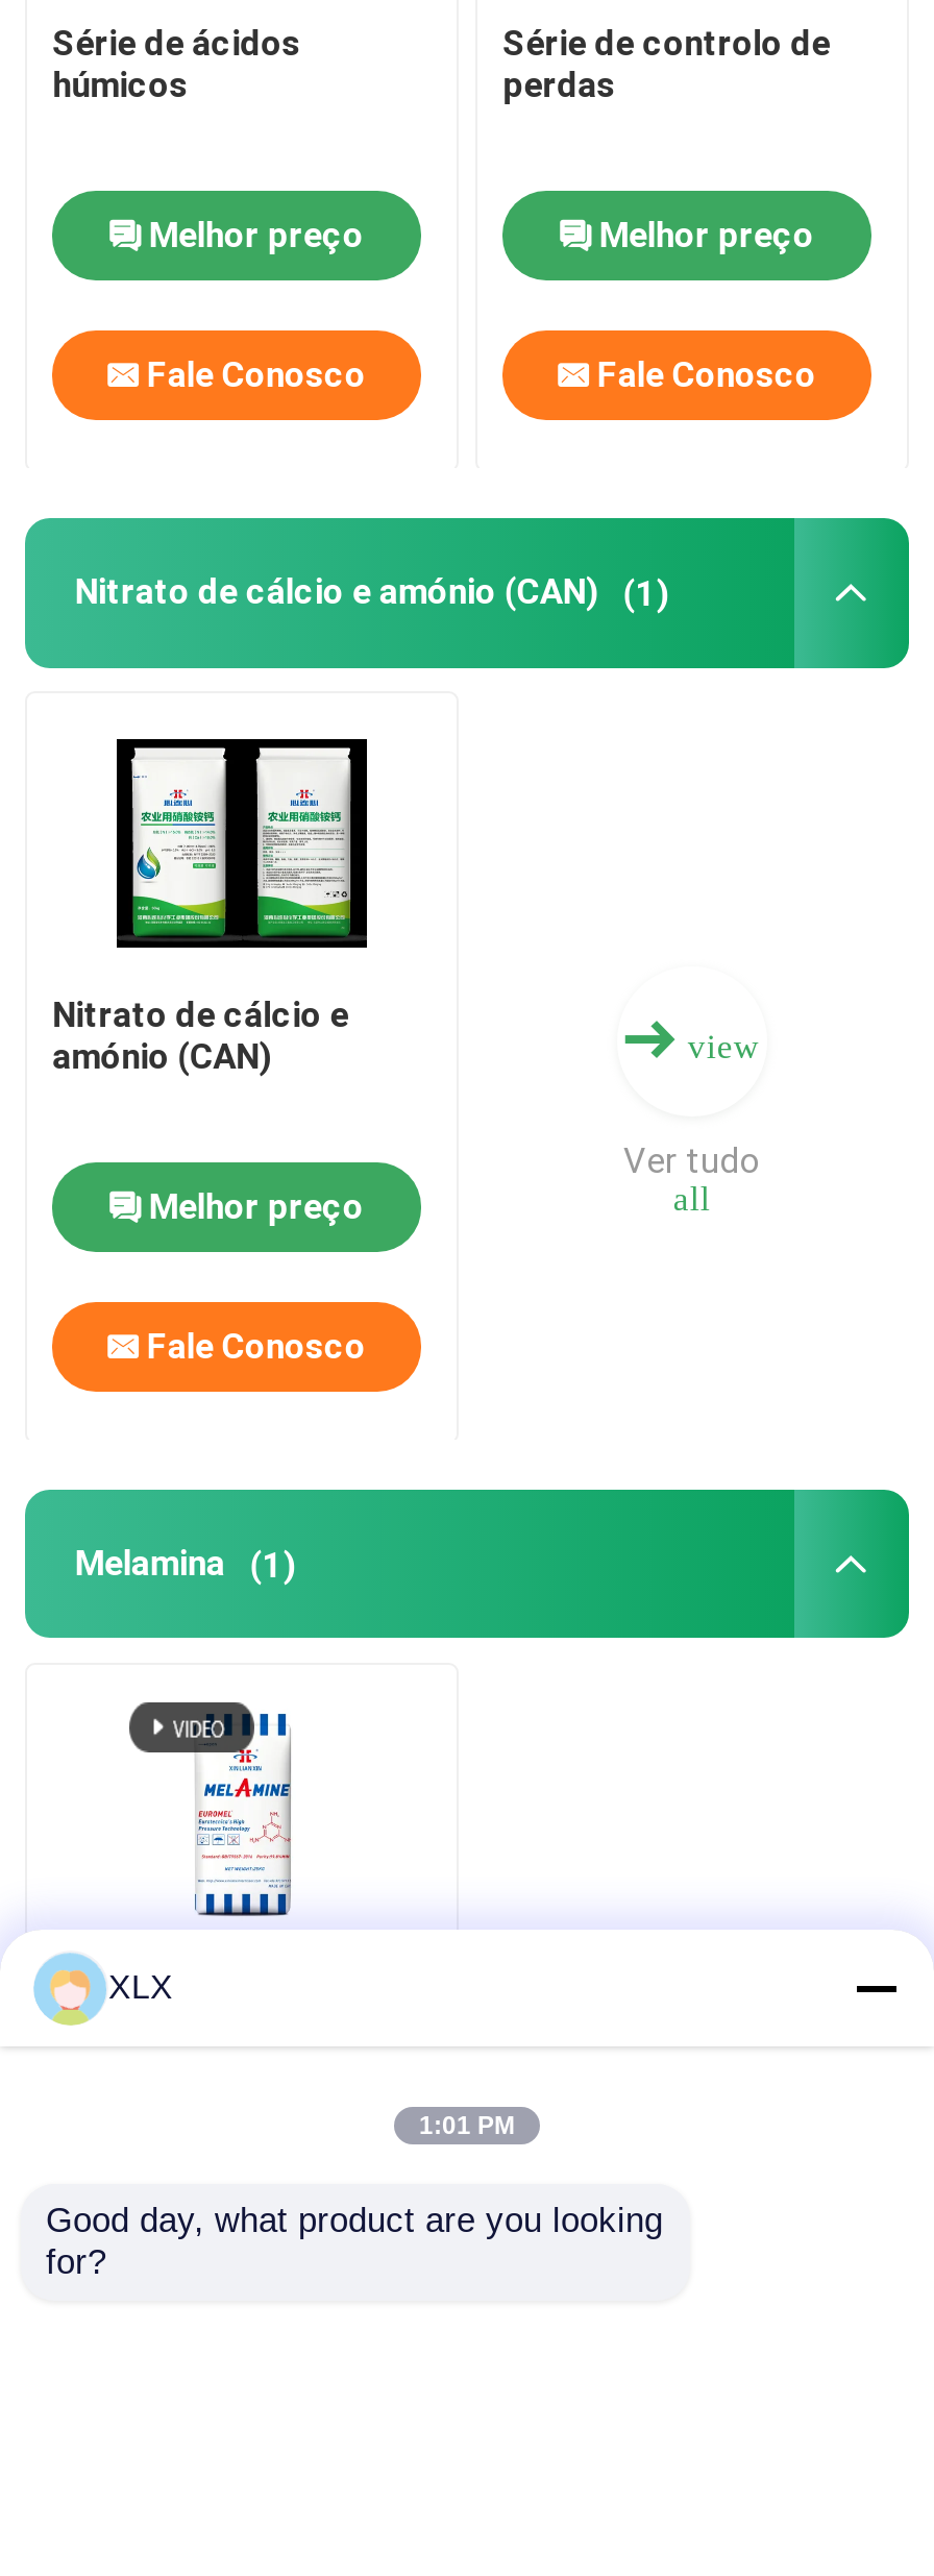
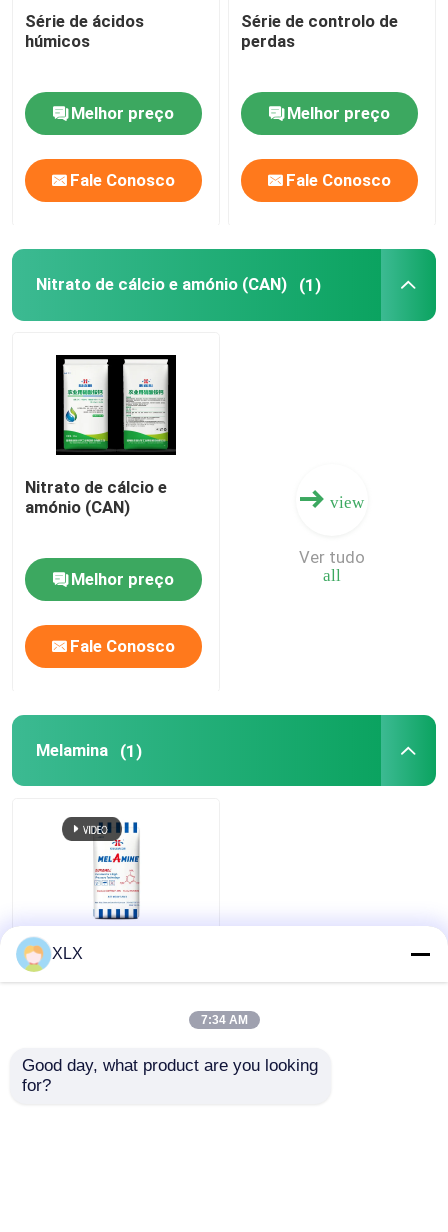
- 1:01 PM
+ 7:34 AM
